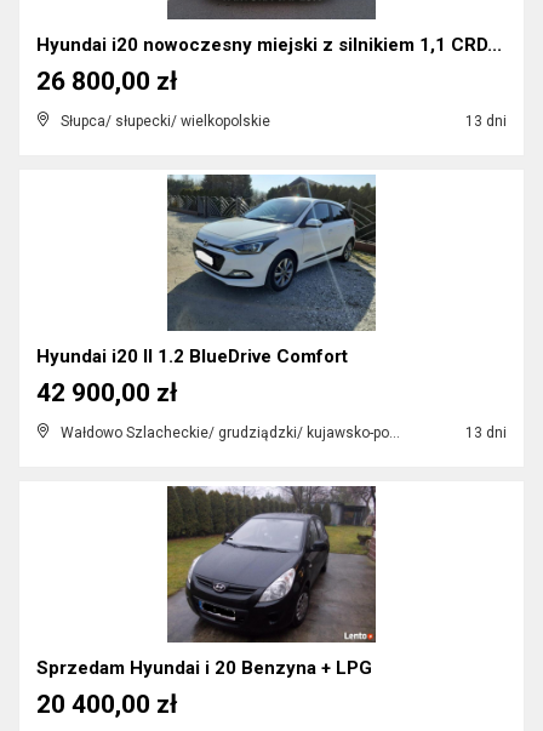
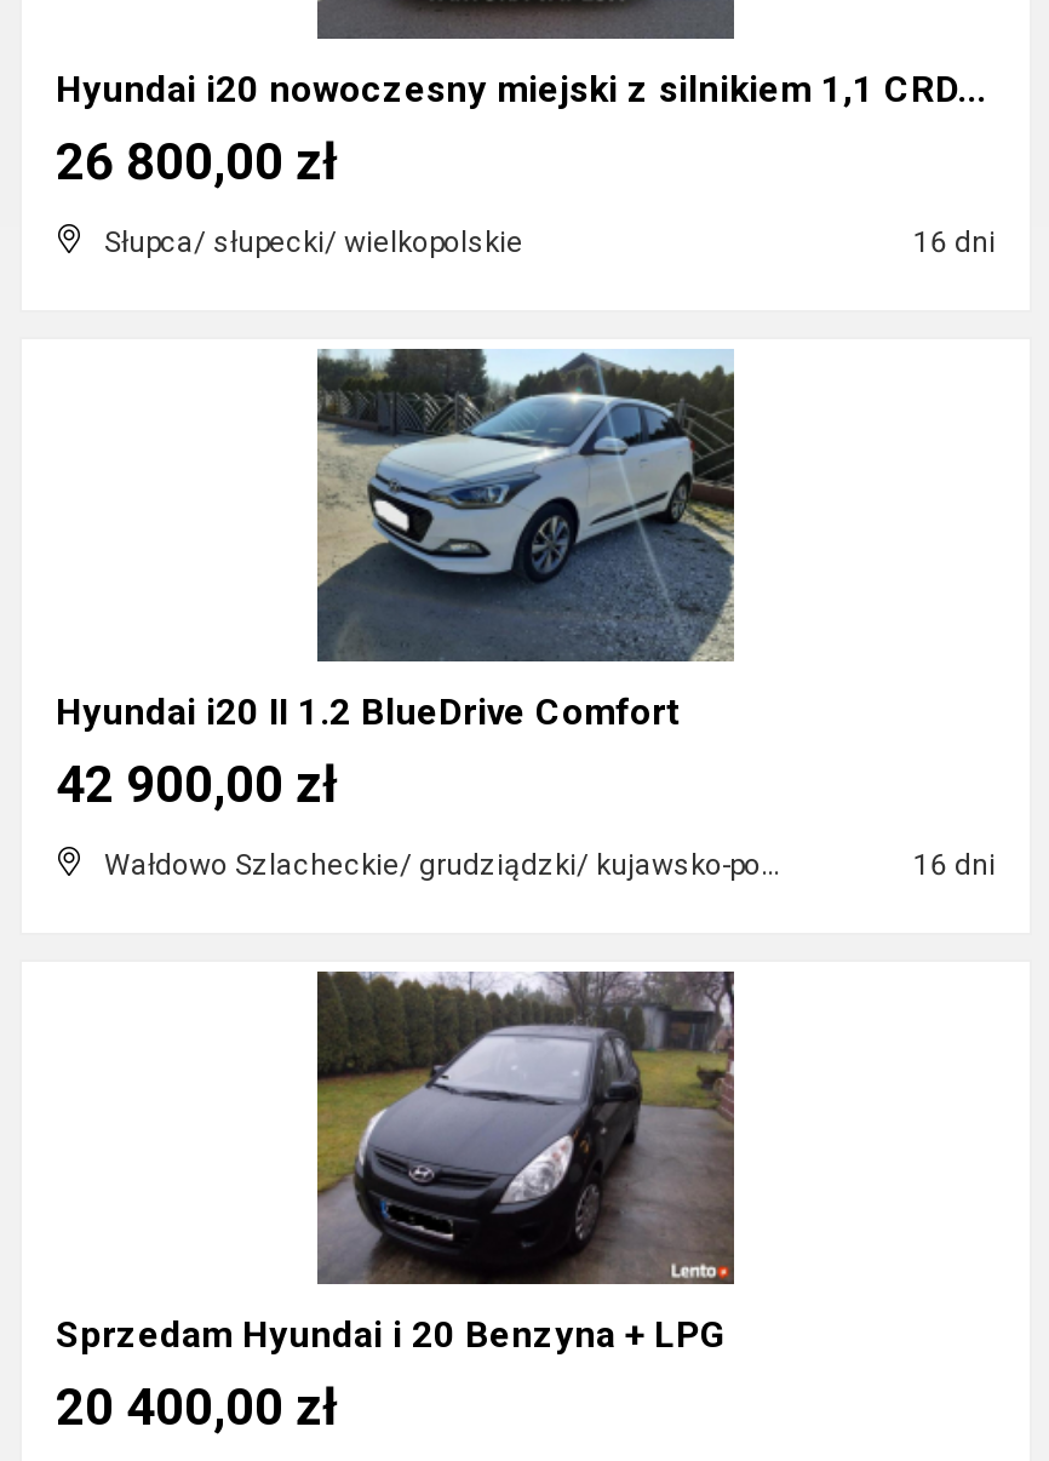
- 13 dni
+ 16 dni

- 13 dni
+ 16 dni
